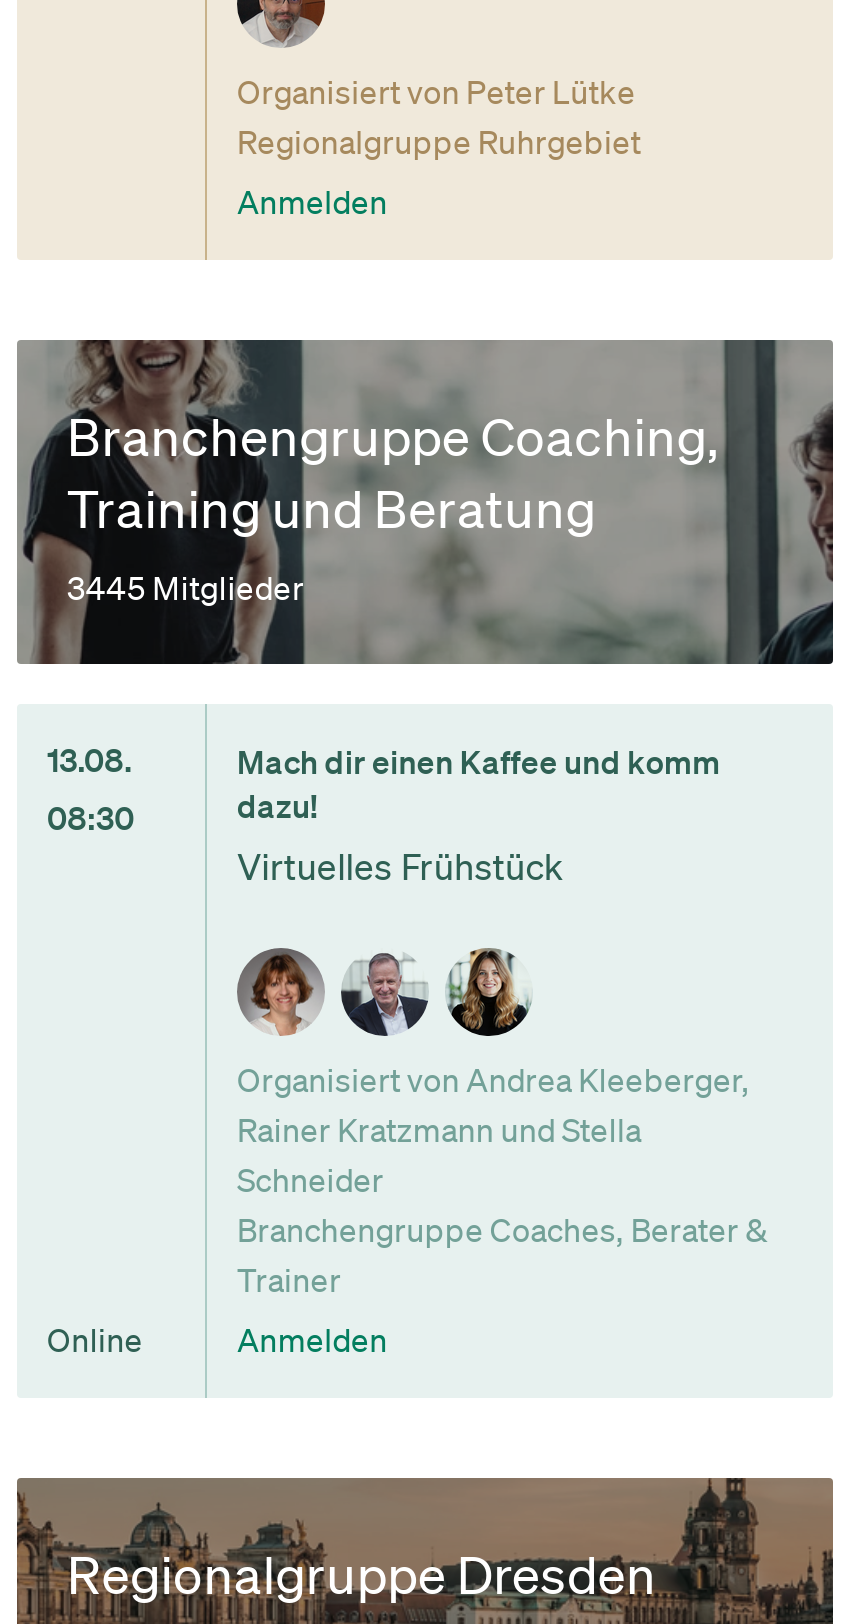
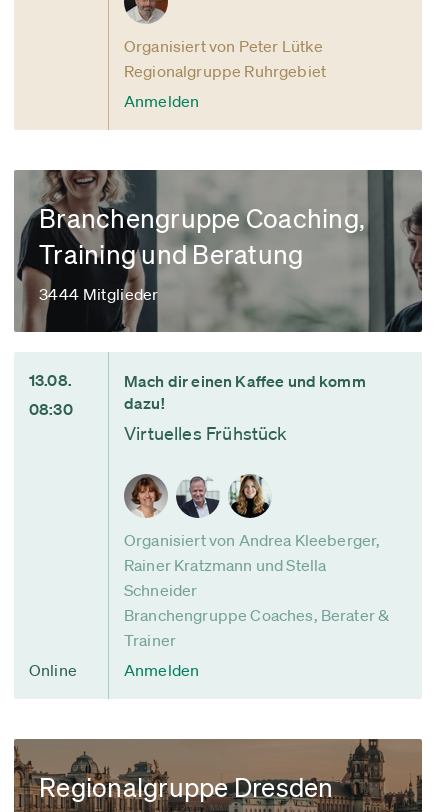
- 3445 Mitglieder
+ 3444 Mitglieder
